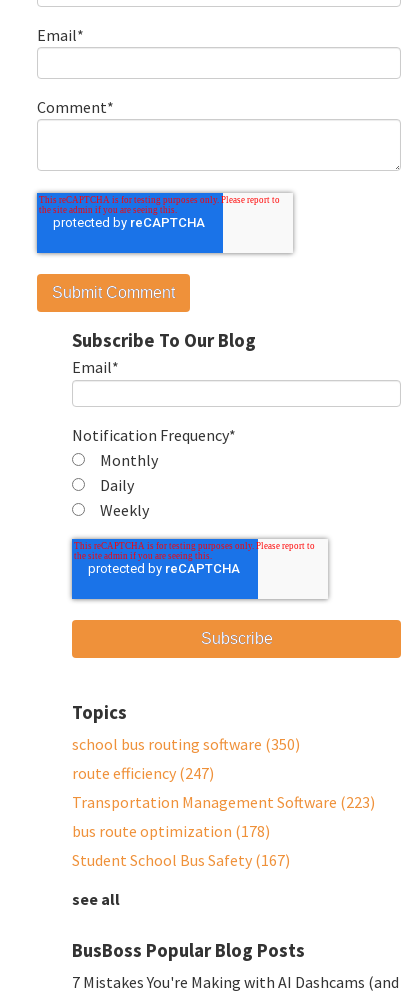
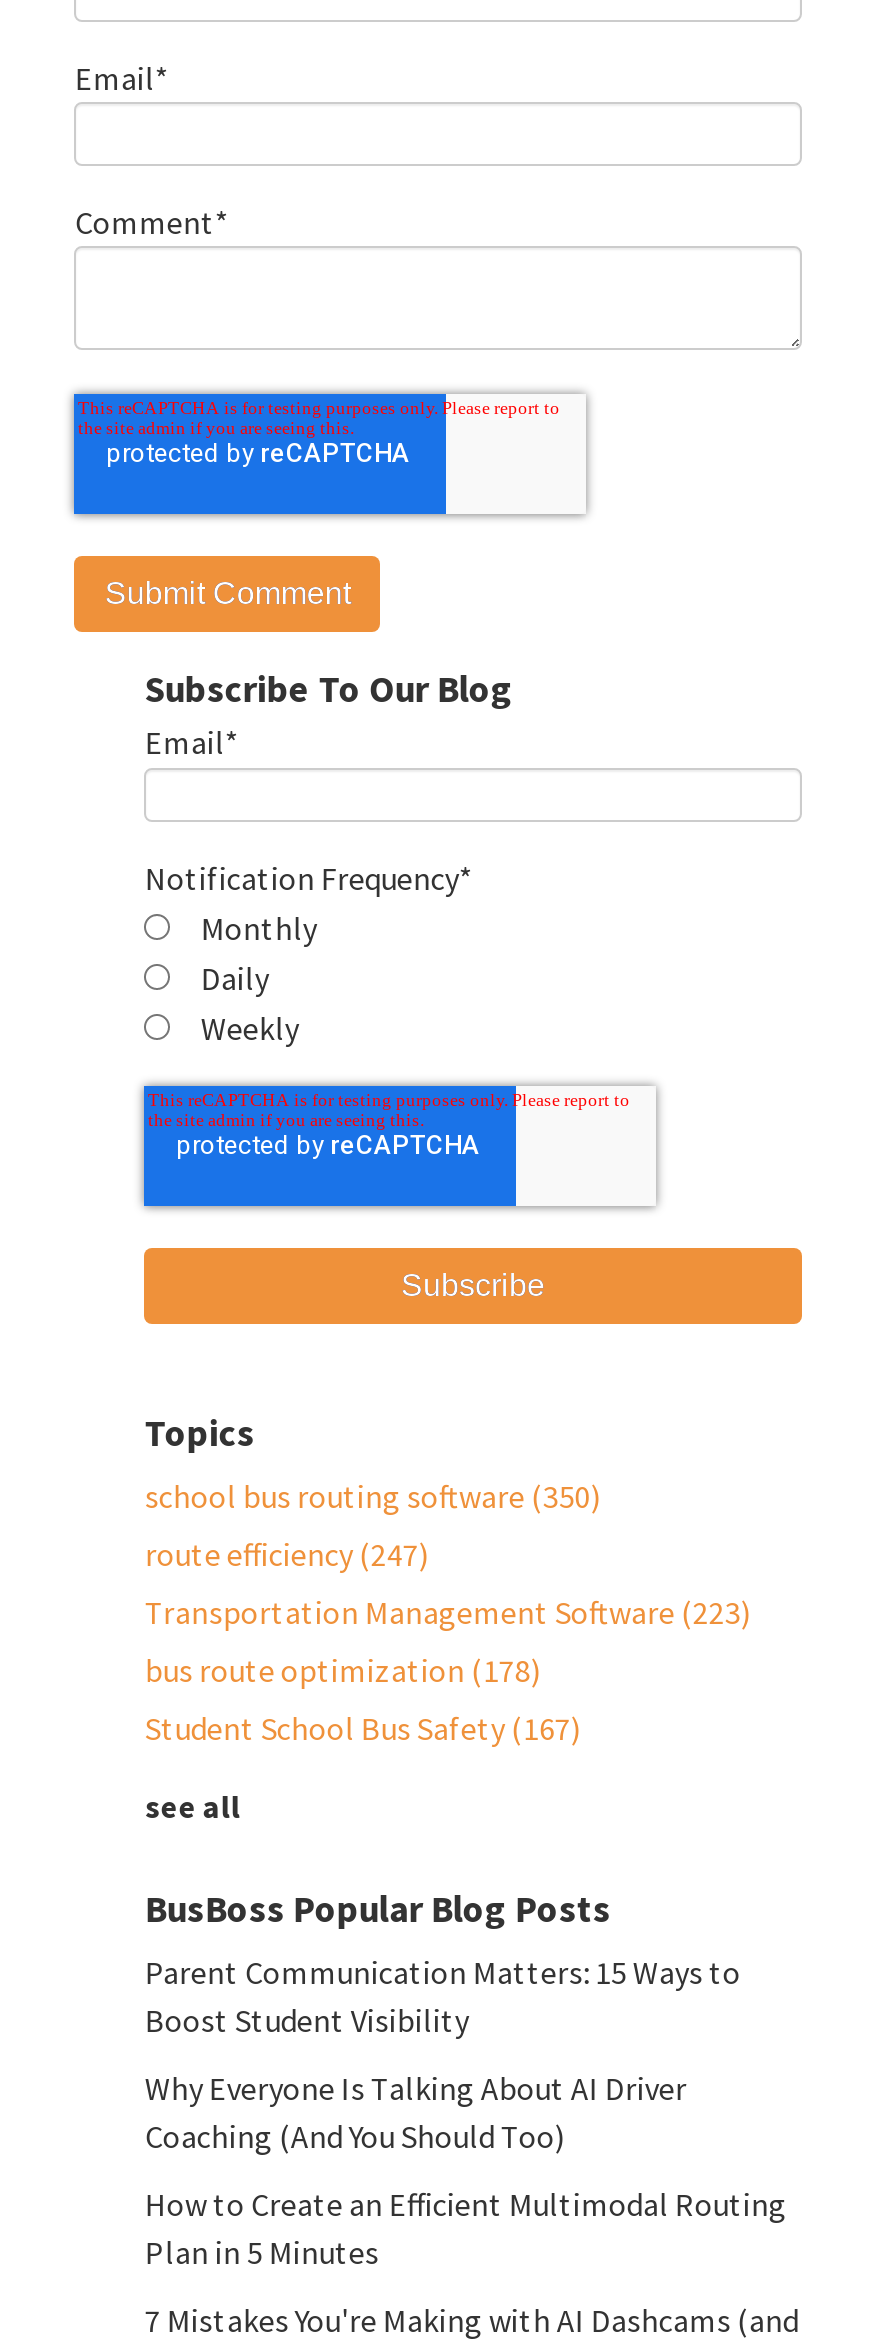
+ Parent Communication Matters: 15 Ways to
+ Boost Student Visibility
+ Why Everyone Is Talking About AI Driver
+ Coaching (And You Should Too)
+ How to Create an Efficient Multimodal Routing
+ Plan in 5 Minutes
